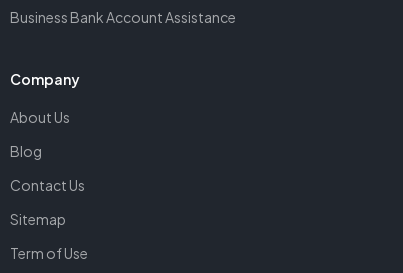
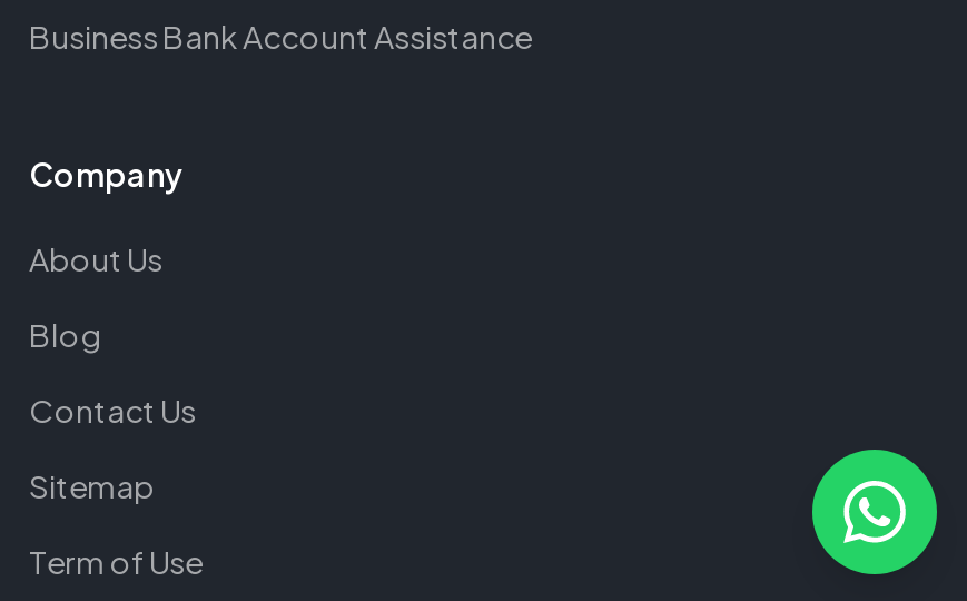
+ [image]
